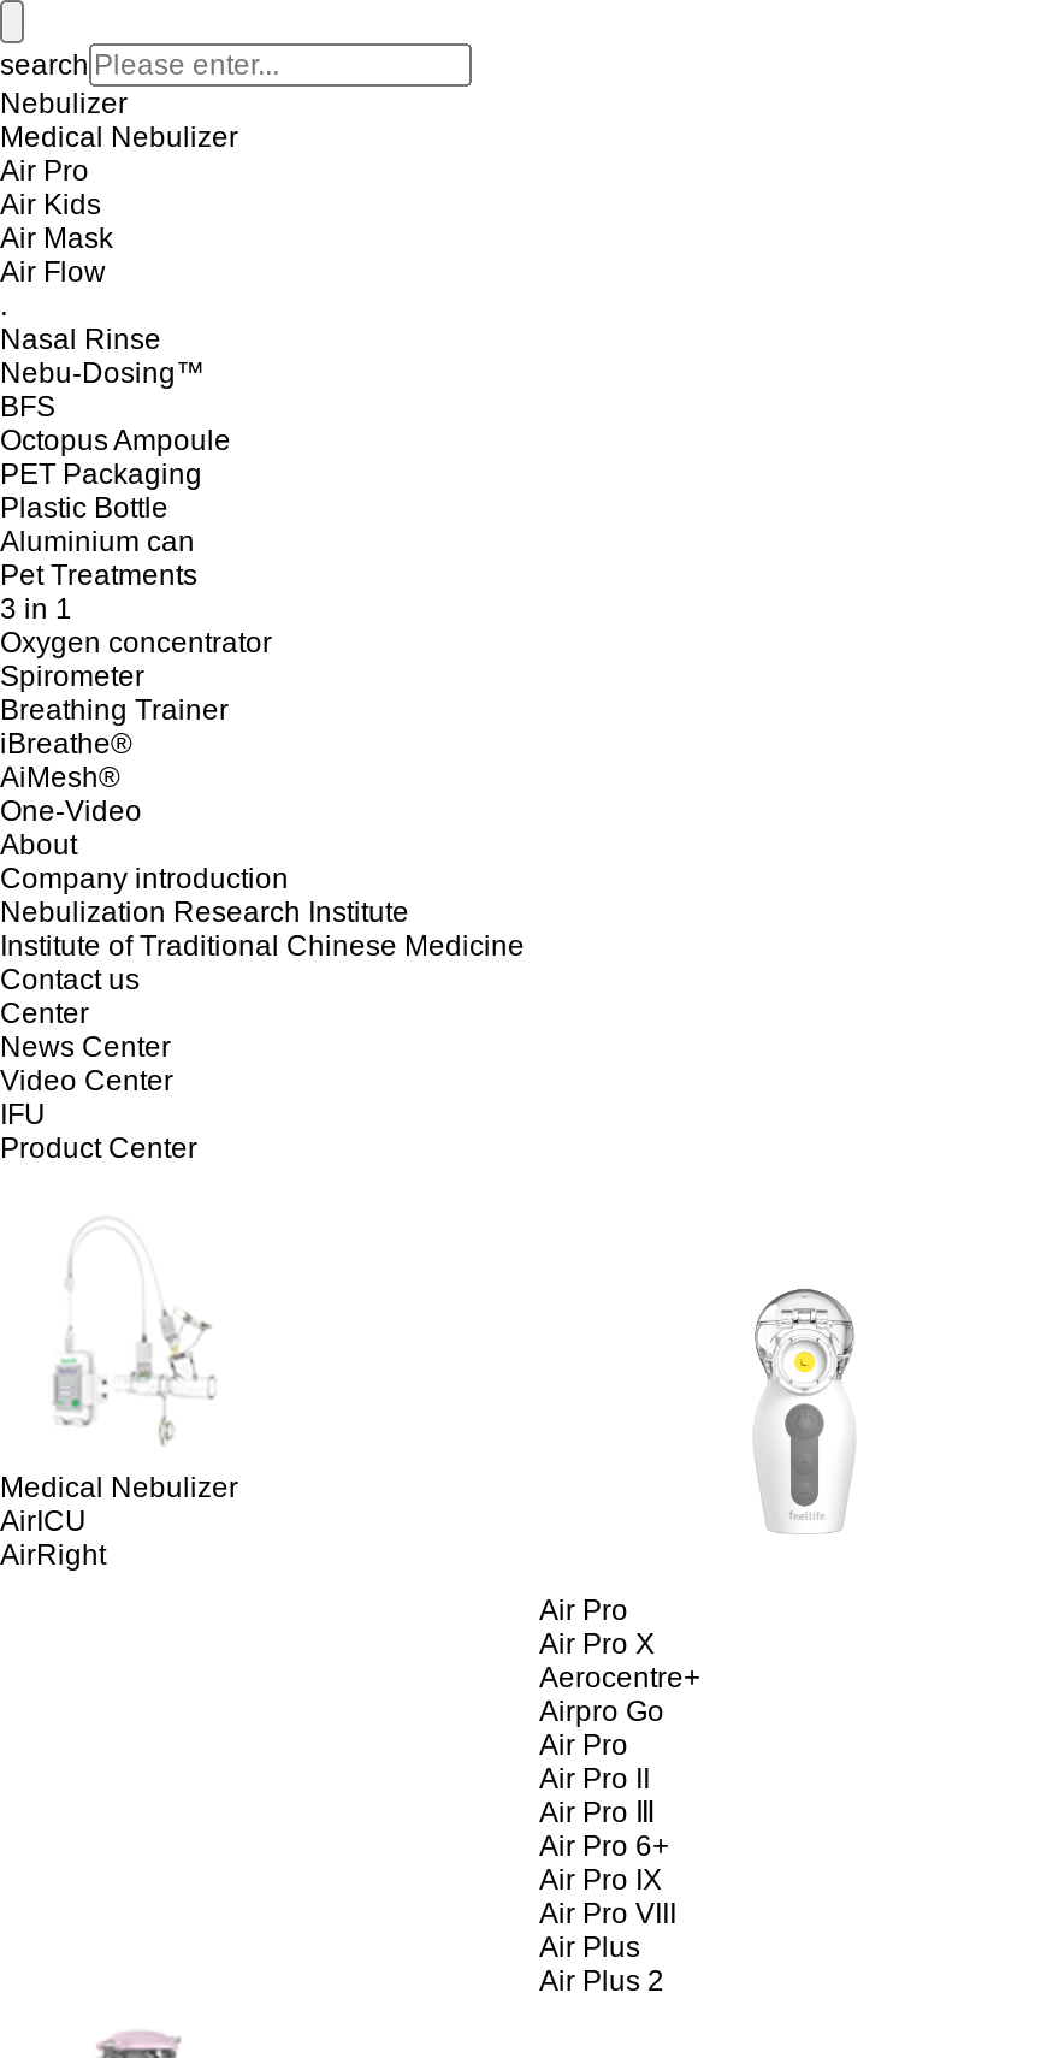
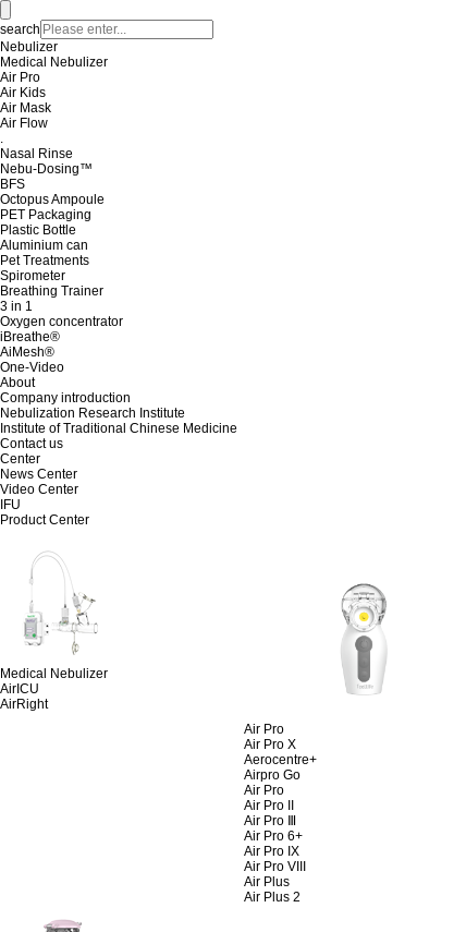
moved down: 3 in 1 | Oxygen concentrator

moved up: Spirometer | Breathing Trainer
